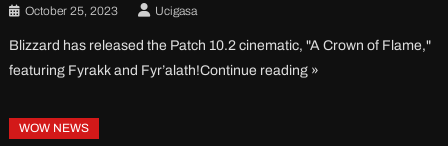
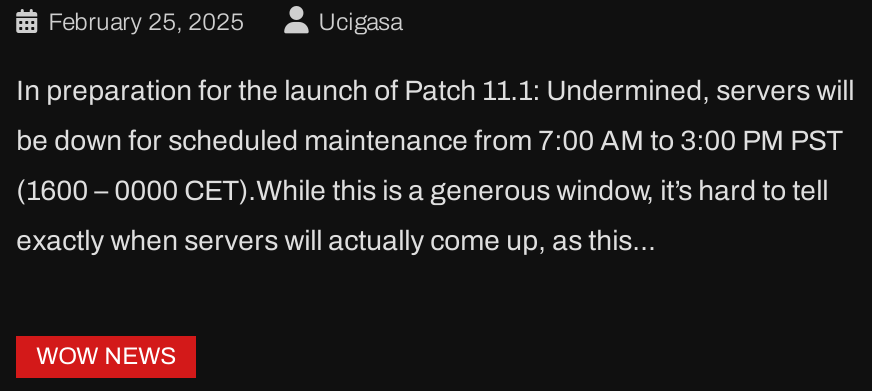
- October 25, 2023
+ February 25, 2025

- Blizzard has released the Patch 10.2 cinematic, "A Crown of Flame,"
- featuring Fyrakk and Fyr’alath!Continue reading »
+ In preparation for the launch of Patch 11.1: Undermined, servers will
+ be down for scheduled maintenance from 7:00 AM to 3:00 PM PST
+ (1600 – 0000 CET).While this is a generous window, it’s hard to tell
+ exactly when servers will actually come up, as this…
